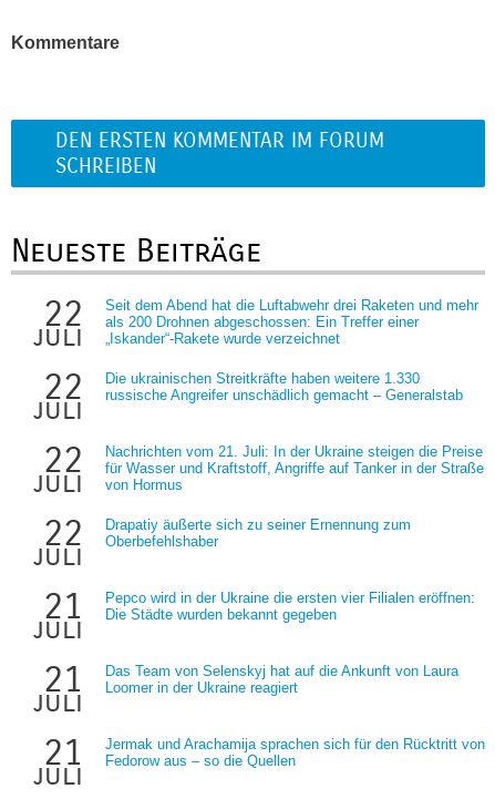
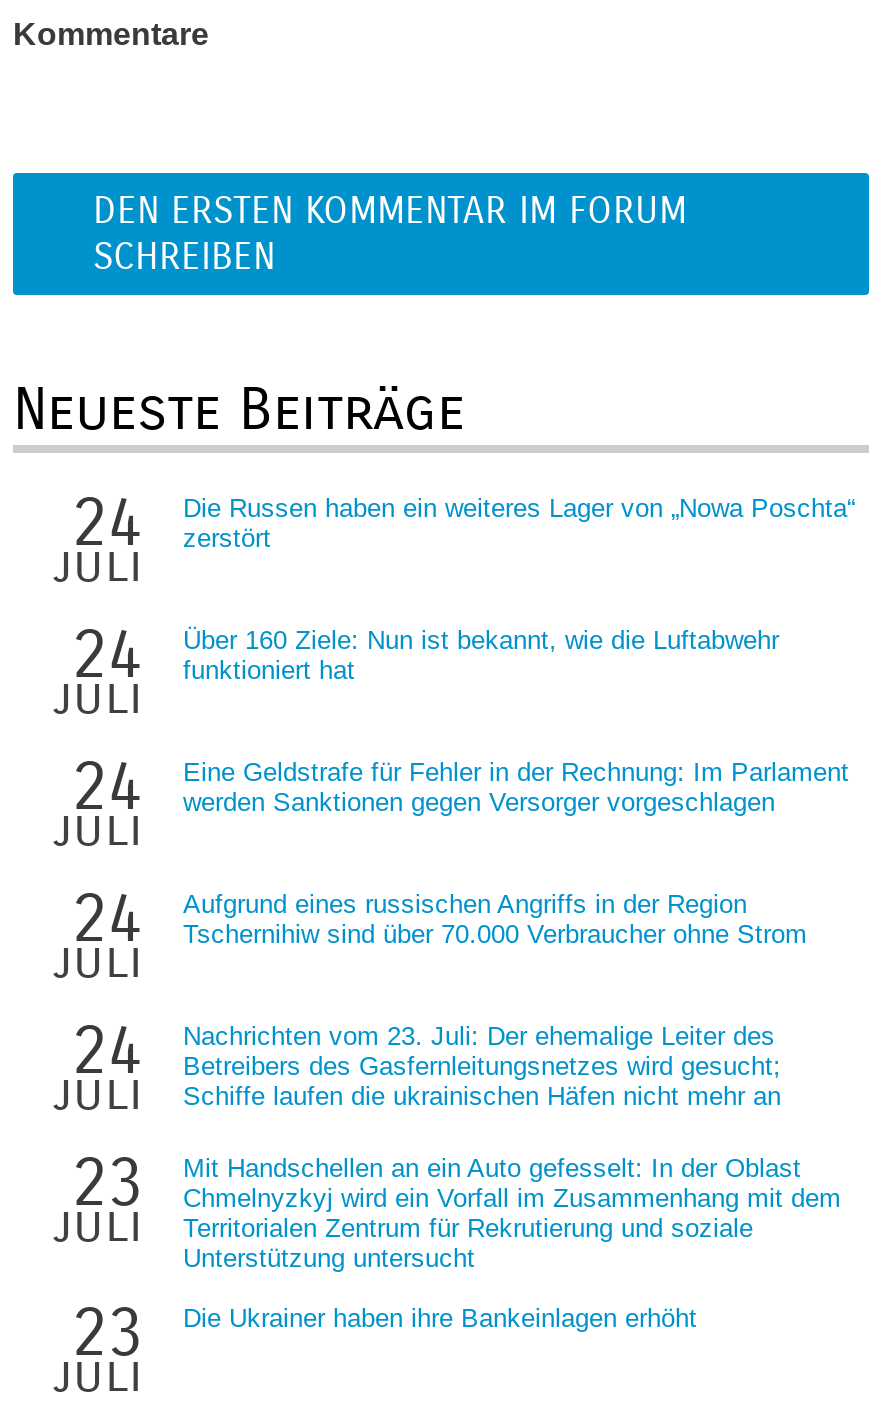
- 22
+ 24

- Seit dem Abend hat die Luftabwehr drei Raketen und mehr
- als 200 Drohnen abgeschossen: Ein Treffer einer
- „Iskander“-Rakete wurde verzeichnet
- 22
+ Die Russen haben ein weiteres Lager von „Nowa Poschta“
+ zerstört
+ 24

- Die ukrainischen Streitkräfte haben weitere 1.330
- russische Angreifer unschädlich gemacht – Generalstab
+ Über 160 Ziele: Nun ist bekannt, wie die Luftabwehr
+ funktioniert hat

- 22
+ 24

- Nachrichten vom 21. Juli: In der Ukraine steigen die Preise
- für Wasser und Kraftstoff, Angriffe auf Tanker in der Straße
- von Hormus
- 22
+ Eine Geldstrafe für Fehler in der Rechnung: Im Parlament
+ werden Sanktionen gegen Versorger vorgeschlagen
+ 24

- Drapatiy äußerte sich zu seiner Ernennung zum
- Oberbefehlshaber
+ Aufgrund eines russischen Angriffs in der Region
+ Tschernihiw sind über 70.000 Verbraucher ohne Strom

- 21
+ 24

- Pepco wird in der Ukraine die ersten vier Filialen eröffnen:
- Die Städte wurden bekannt gegeben
- 21
+ Nachrichten vom 23. Juli: Der ehemalige Leiter des
+ Betreibers des Gasfernleitungsnetzes wird gesucht;
+ Schiffe laufen die ukrainischen Häfen nicht mehr an
+ 23

- Das Team von Selenskyj hat auf die Ankunft von Laura
- Loomer in der Ukraine reagiert
- 21
+ Mit Handschellen an ein Auto gefesselt: In der Oblast
+ Chmelnyzkyj wird ein Vorfall im Zusammenhang mit dem
+ Territorialen Zentrum für Rekrutierung und soziale
+ Unterstützung untersucht
+ 23

- Jermak und Arachamija sprachen sich für den Rücktritt von
- Fedorow aus – so die Quellen
+ Die Ukrainer haben ihre Bankeinlagen erhöht
